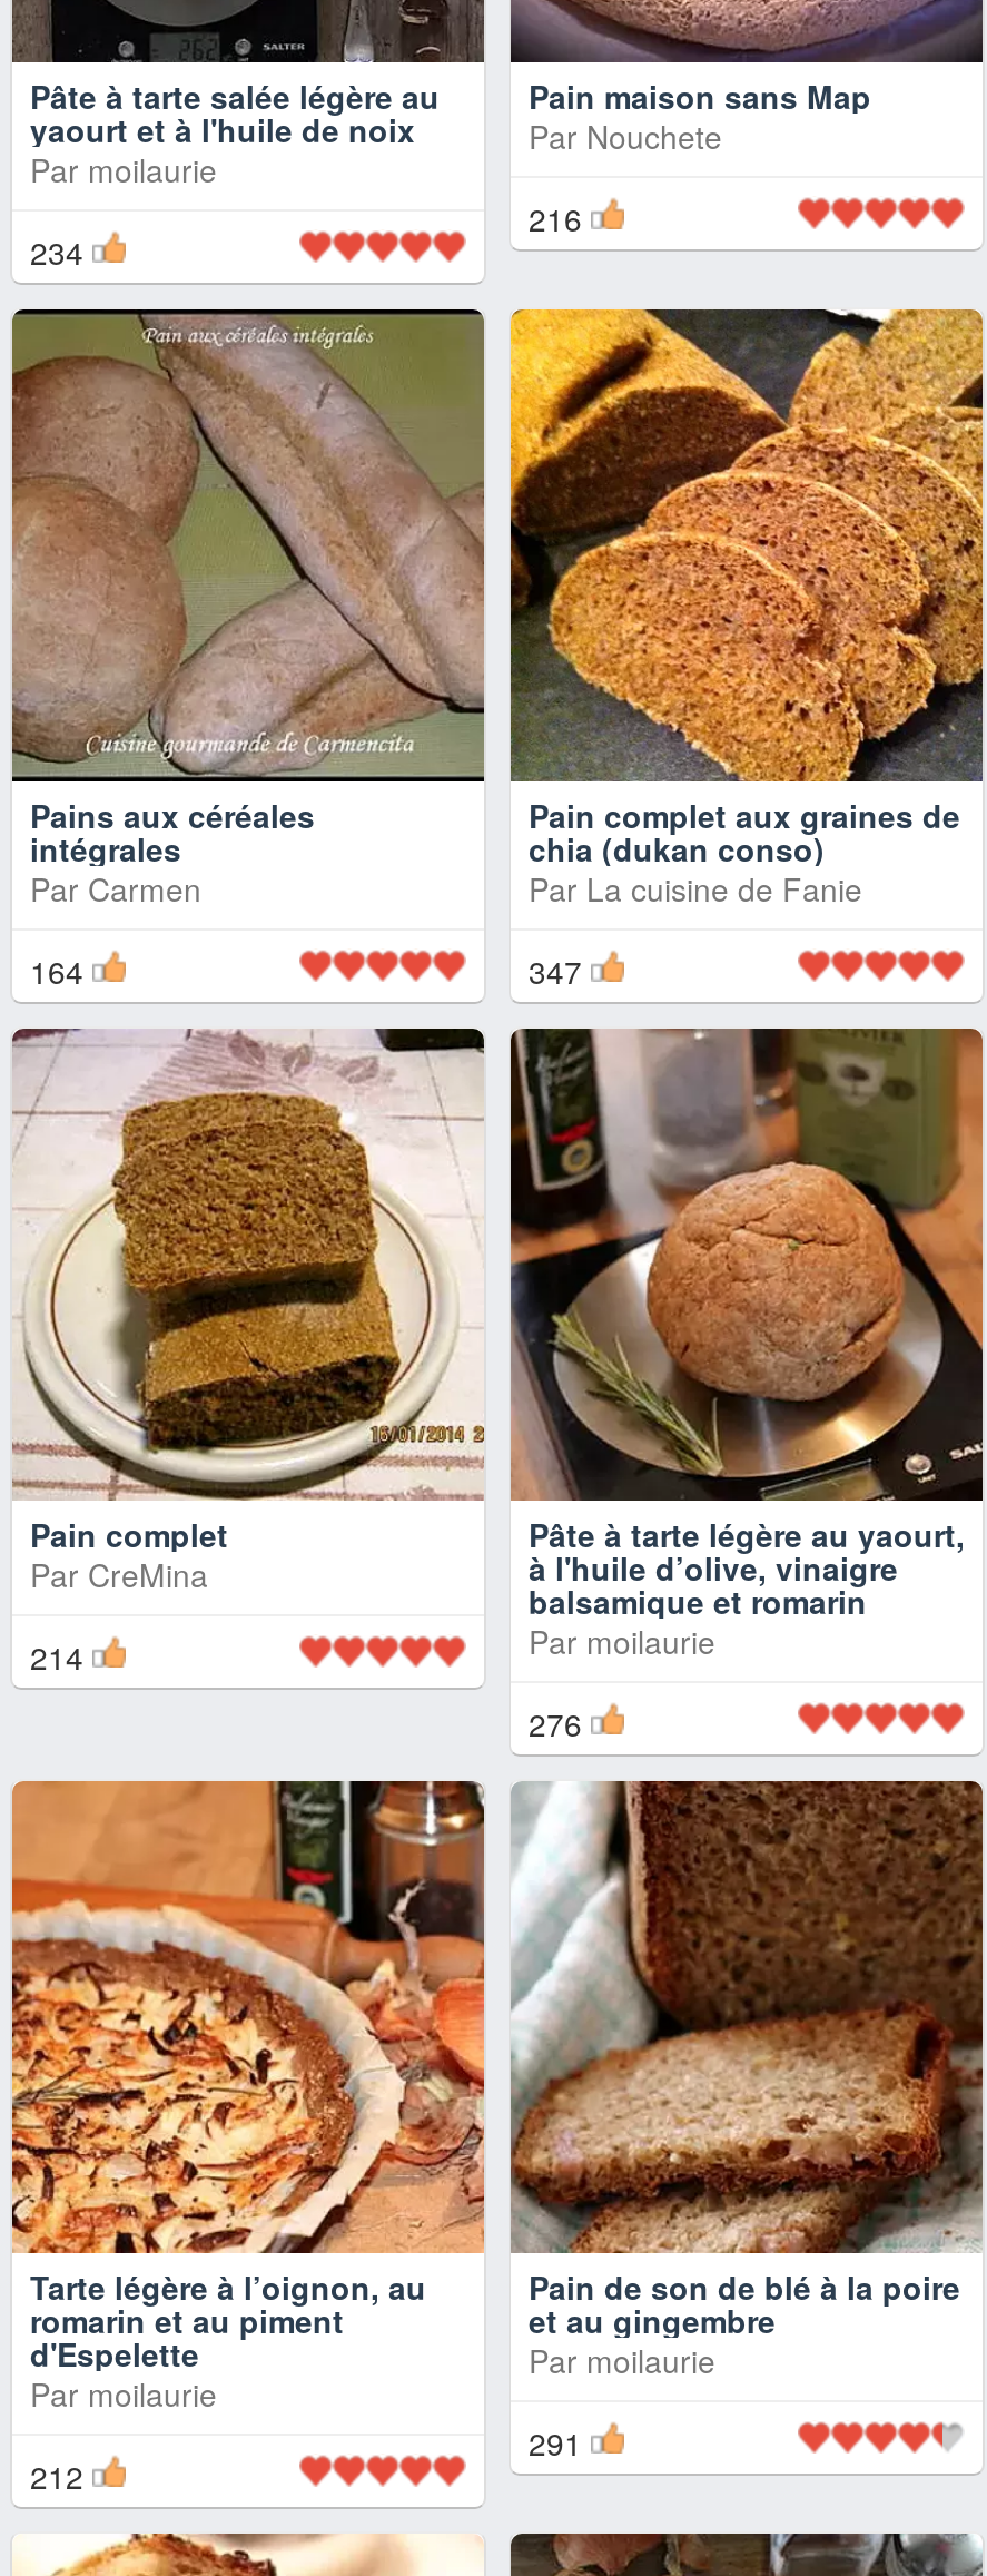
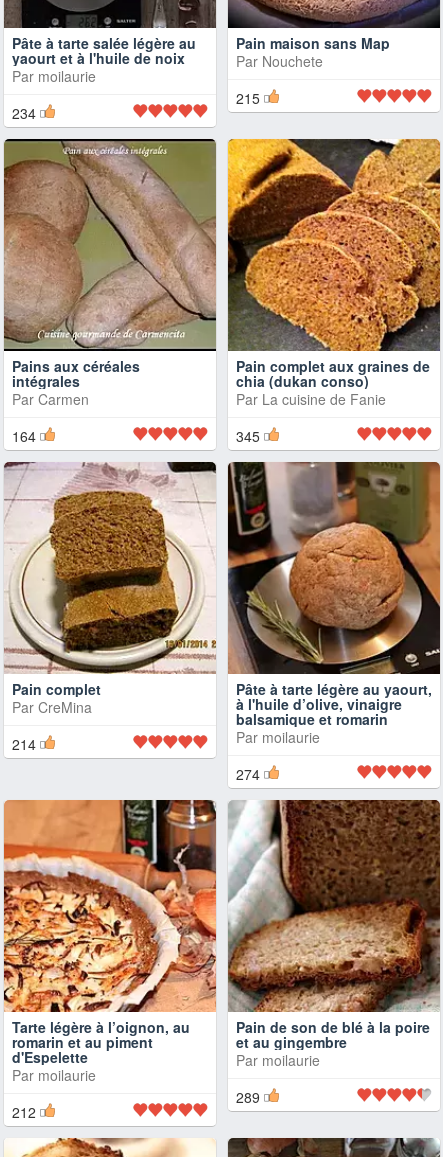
- 216
+ 215

- 347
+ 345

- 276
+ 274

- 291
+ 289
